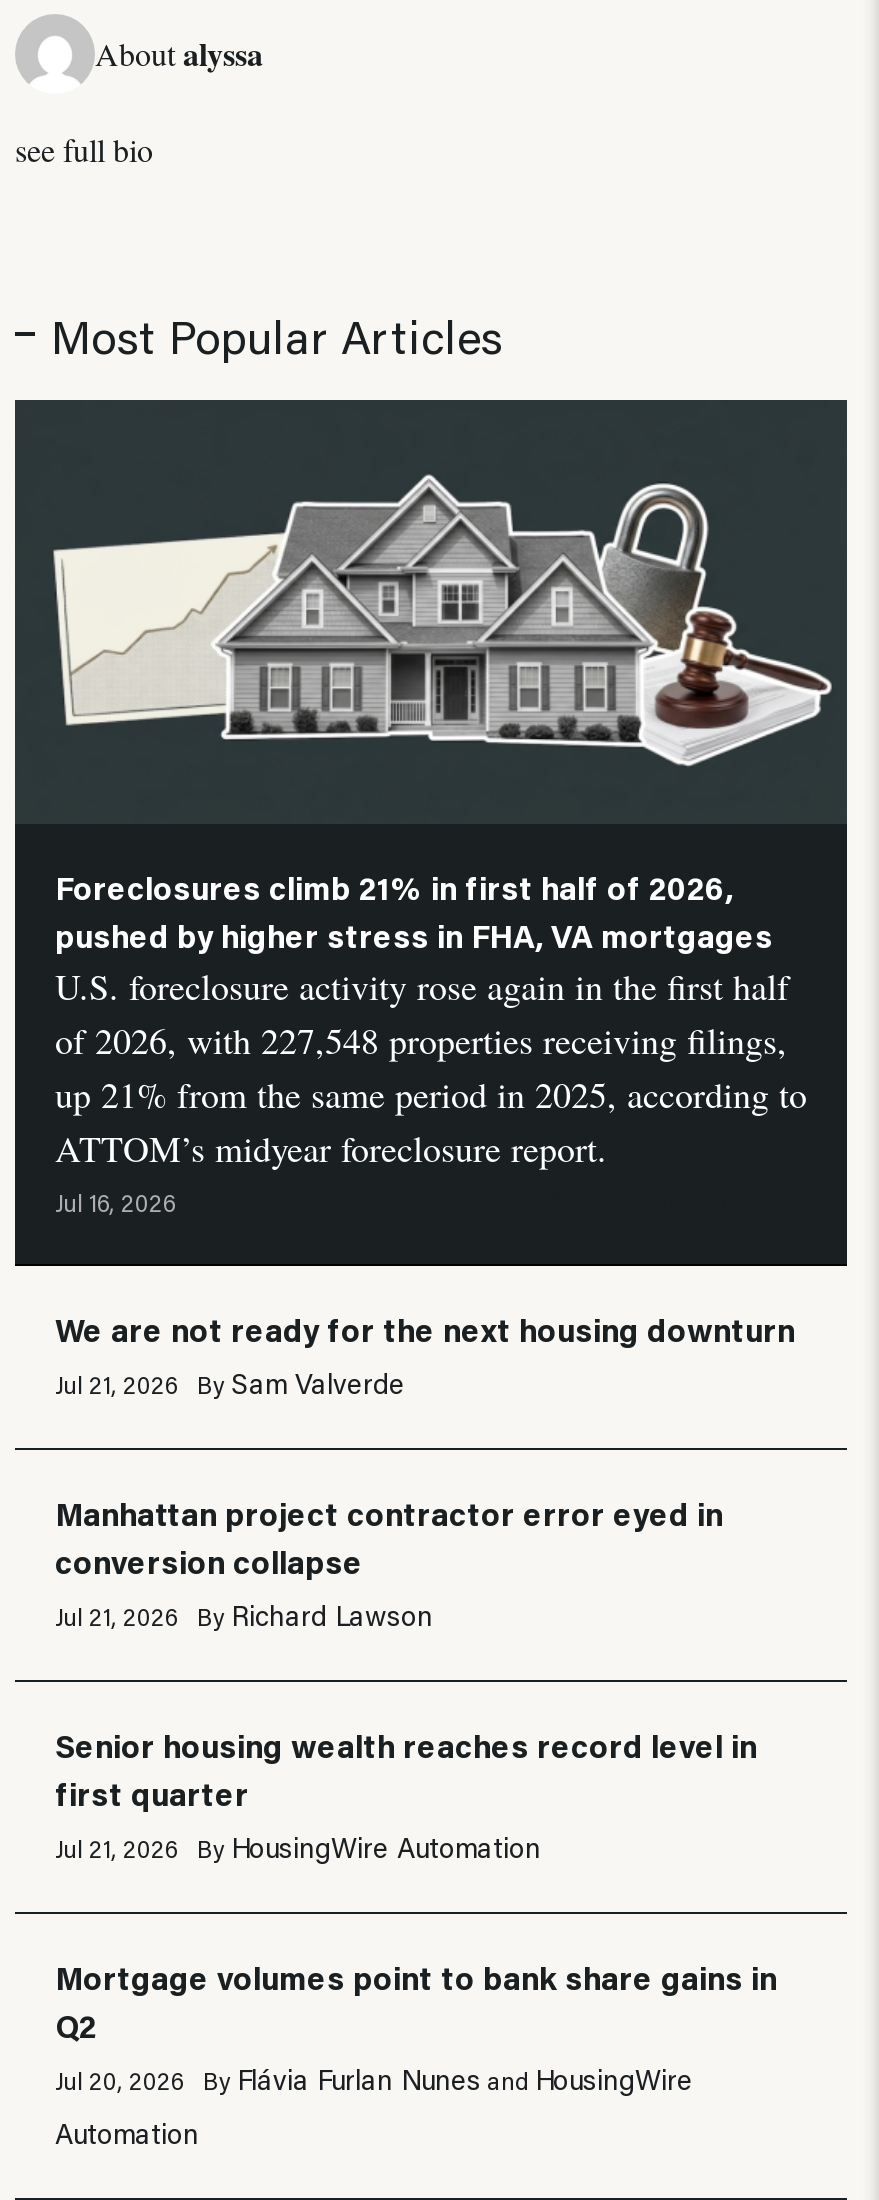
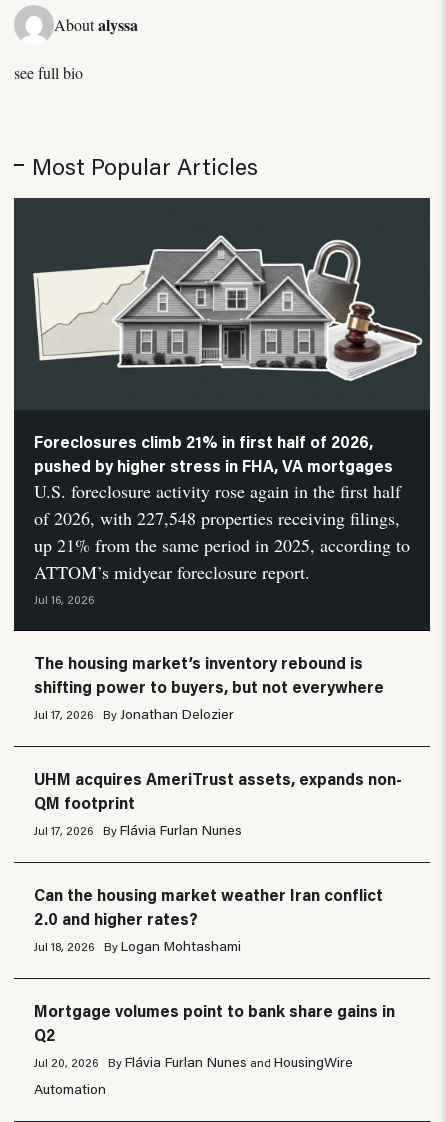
- We are not ready for the next housing downturn
- Jul 21, 2026
- By Sam Valverde
+ The housing market’s inventory rebound is
+ shifting power to buyers, but not everywhere
+ Jul 17, 2026
+ By Jonathan Delozier

- Manhattan project contractor error eyed in
- conversion collapse
- Jul 21, 2026
- By Richard Lawson
+ UHM acquires AmeriTrust assets, expands non-
+ QM footprint
+ Jul 17, 2026
+ By Flávia Furlan Nunes

- Senior housing wealth reaches record level in
- first quarter
- Jul 21, 2026
- By HousingWire Automation
+ Can the housing market weather Iran conflict
+ 2.0 and higher rates?
+ Jul 18, 2026
+ By Logan Mohtashami
